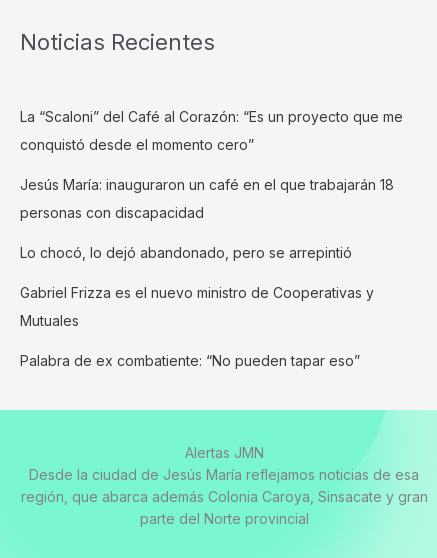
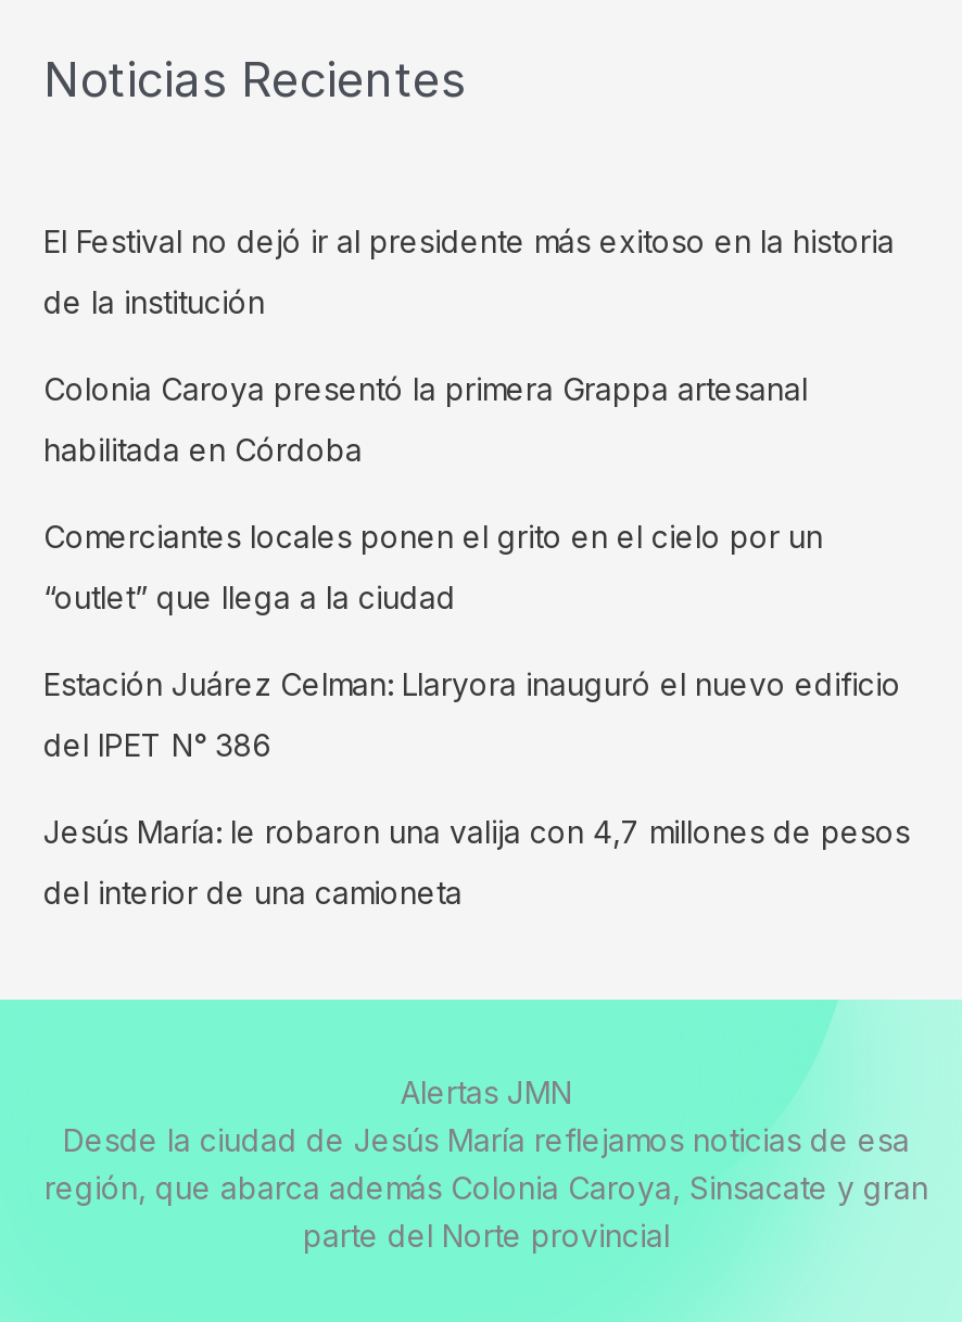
- La “Scaloni” del Café al Corazón: “Es un proyecto que me
- conquistó desde el momento cero”
- Jesús María: inauguraron un café en el que trabajarán 18
- personas con discapacidad
- Lo chocó, lo dejó abandonado, pero se arrepintió
- Gabriel Frizza es el nuevo ministro de Cooperativas y
- Mutuales
- Palabra de ex combatiente: “No pueden tapar eso”
+ El Festival no dejó ir al presidente más exitoso en la historia
+ de la institución
+ Colonia Caroya presentó la primera Grappa artesanal
+ habilitada en Córdoba
+ Comerciantes locales ponen el grito en el cielo por un
+ “outlet” que llega a la ciudad
+ Estación Juárez Celman: Llaryora inauguró el nuevo edificio
+ del IPET N° 386
+ Jesús María: le robaron una valija con 4,7 millones de pesos
+ del interior de una camioneta
